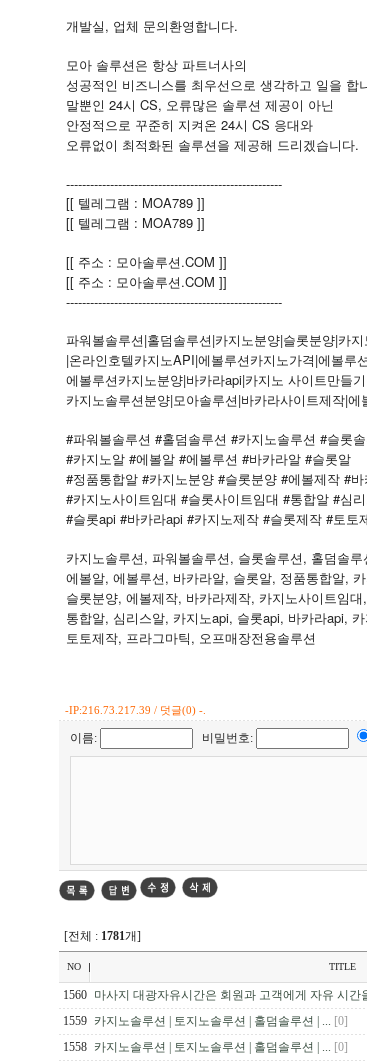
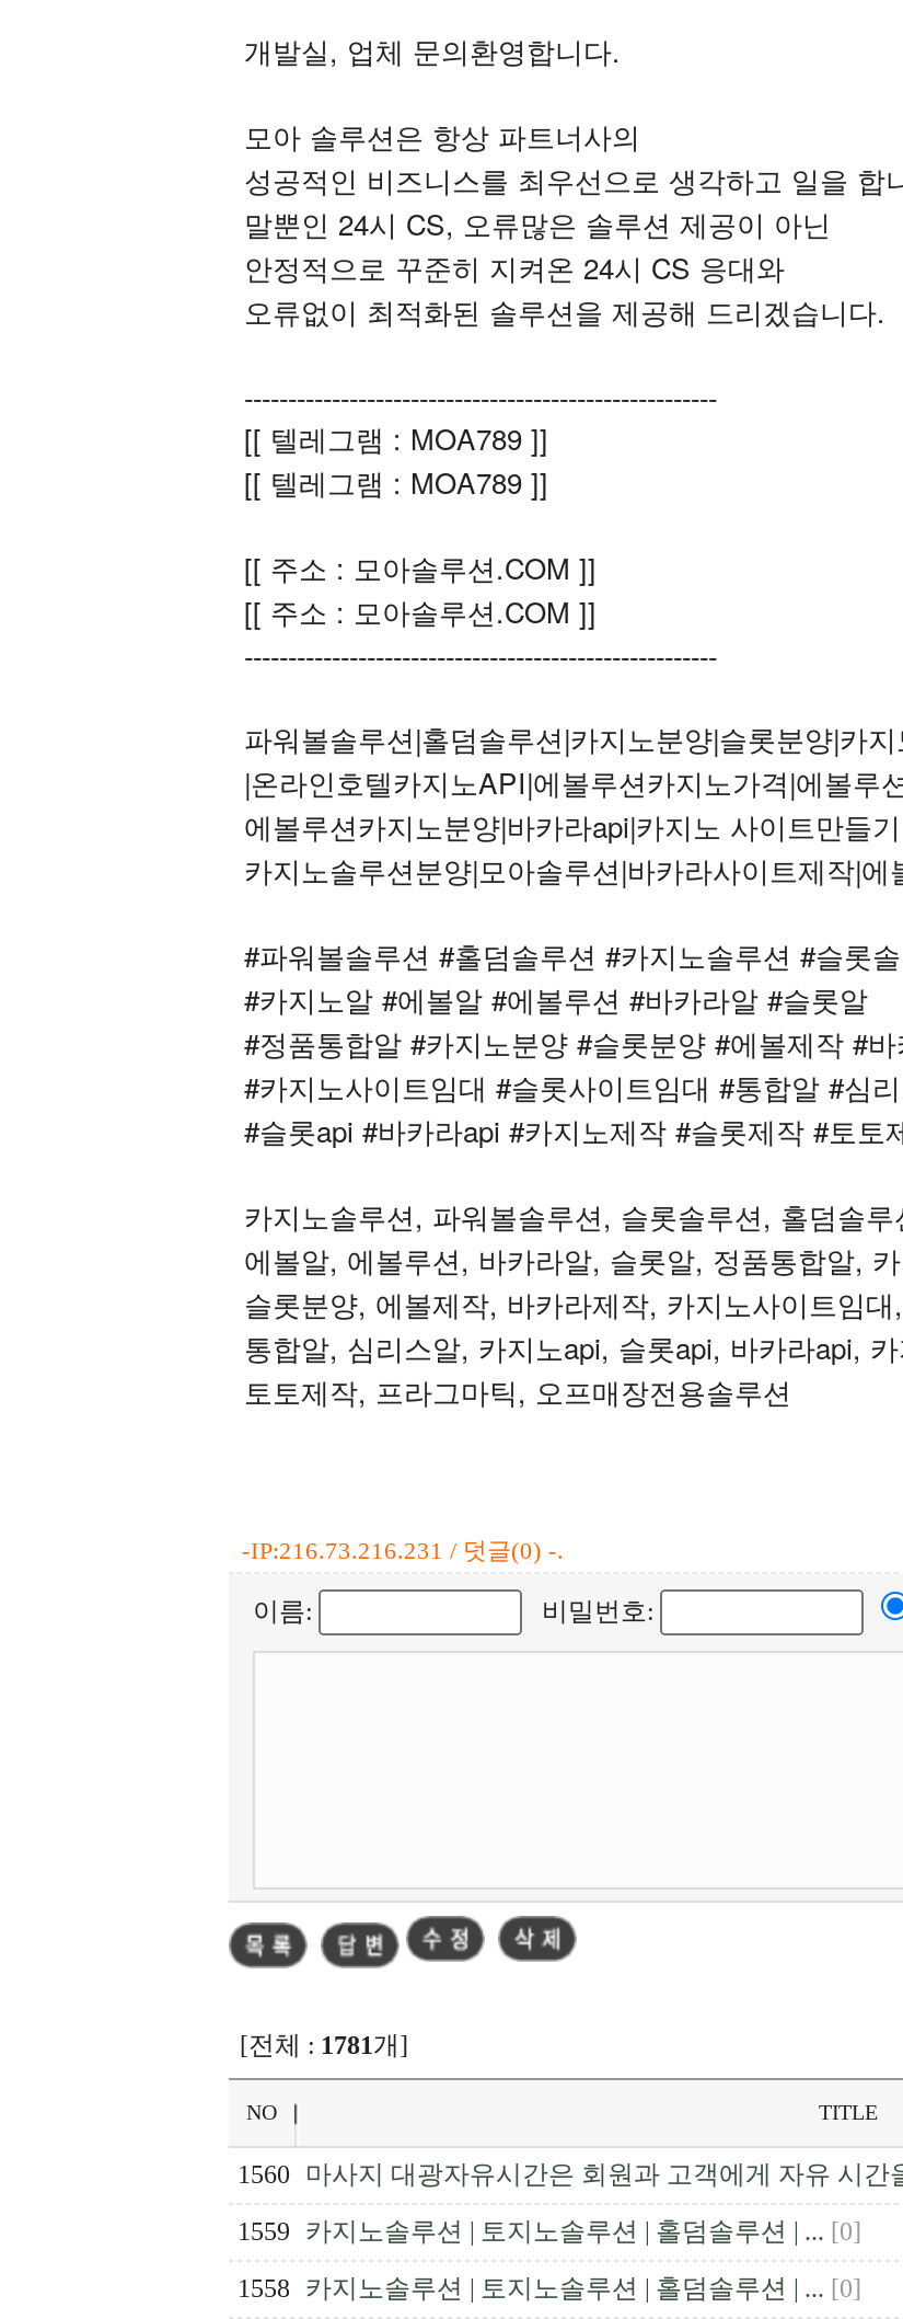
- -IP:216.73.217.39 / 덧글(0) -.
+ -IP:216.73.216.231 / 덧글(0) -.
